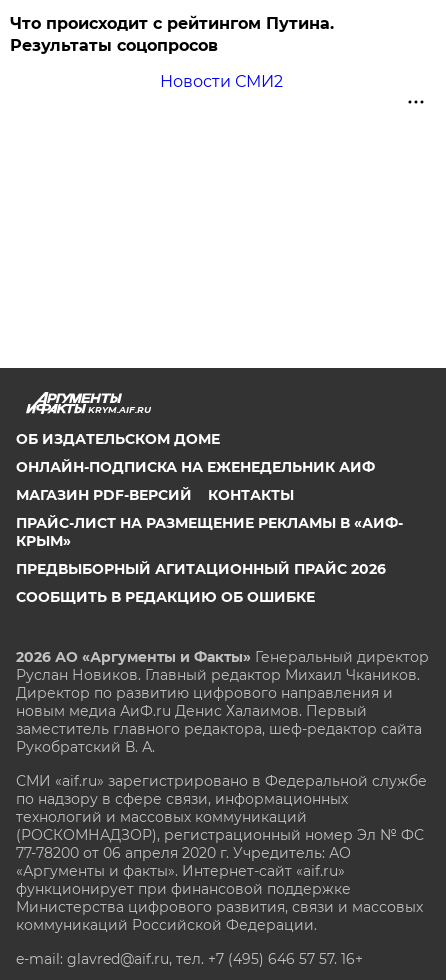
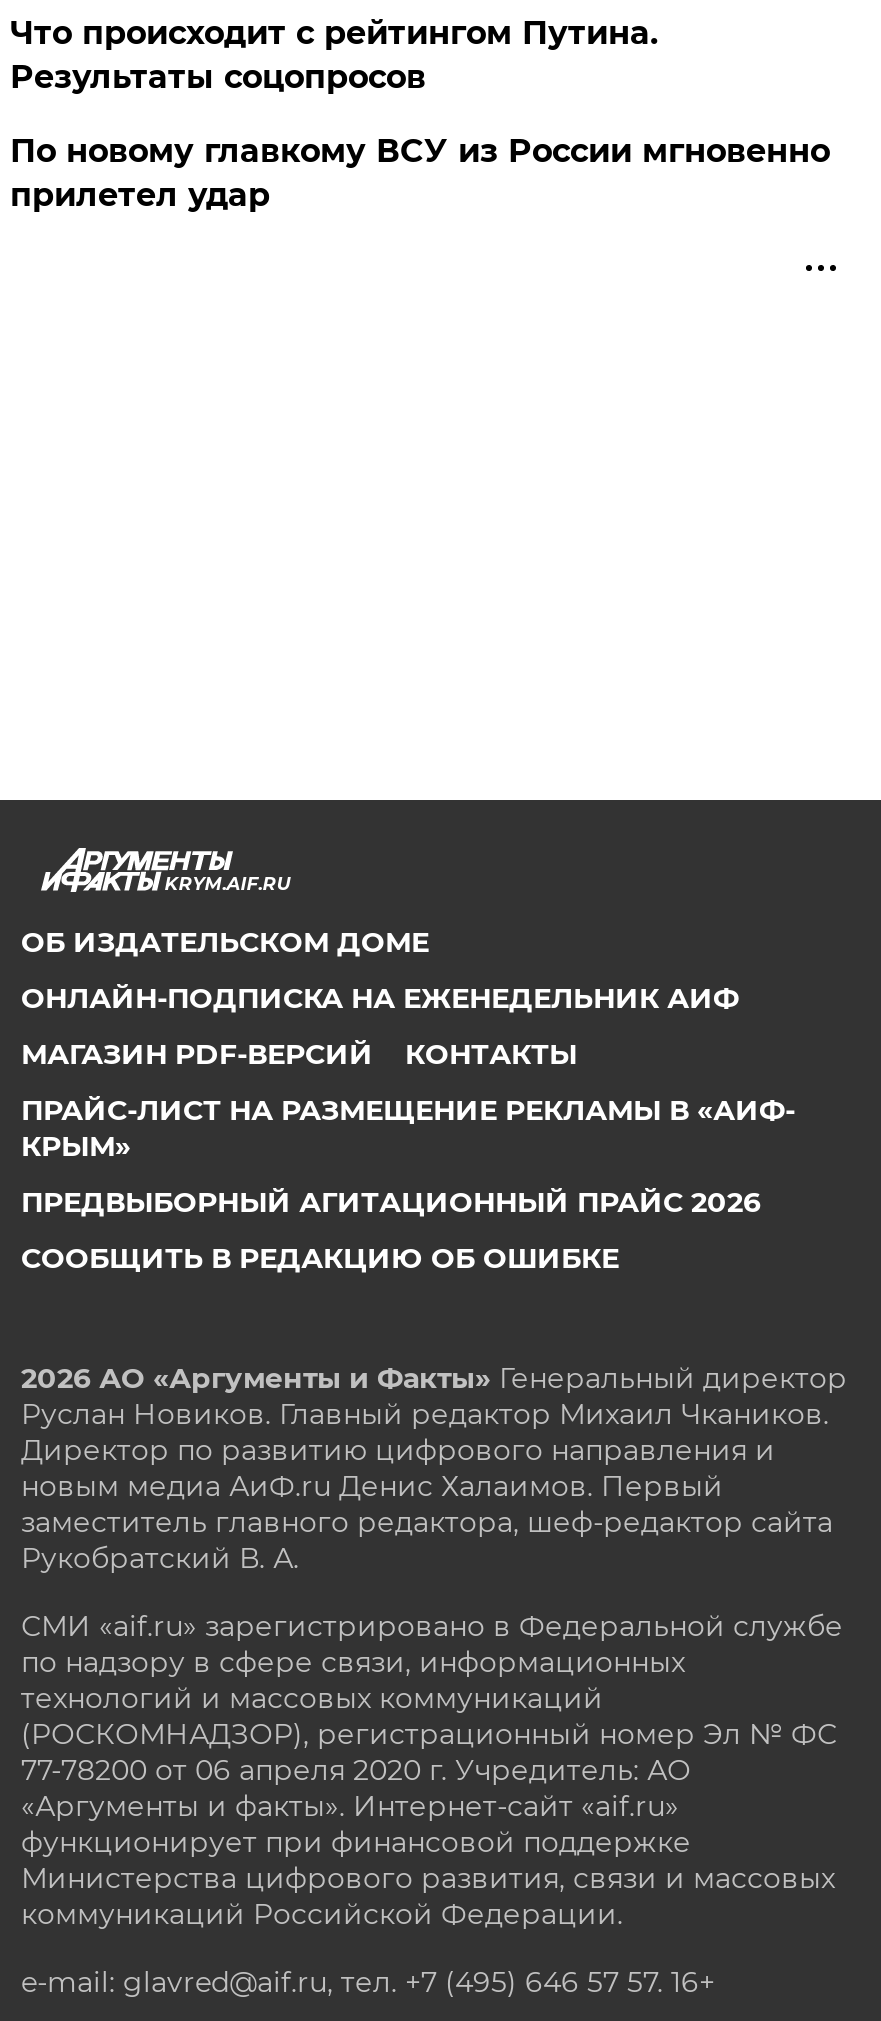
- Новости СМИ2
+ По новому главкому ВСУ из России мгновенно
+ прилетел удар
